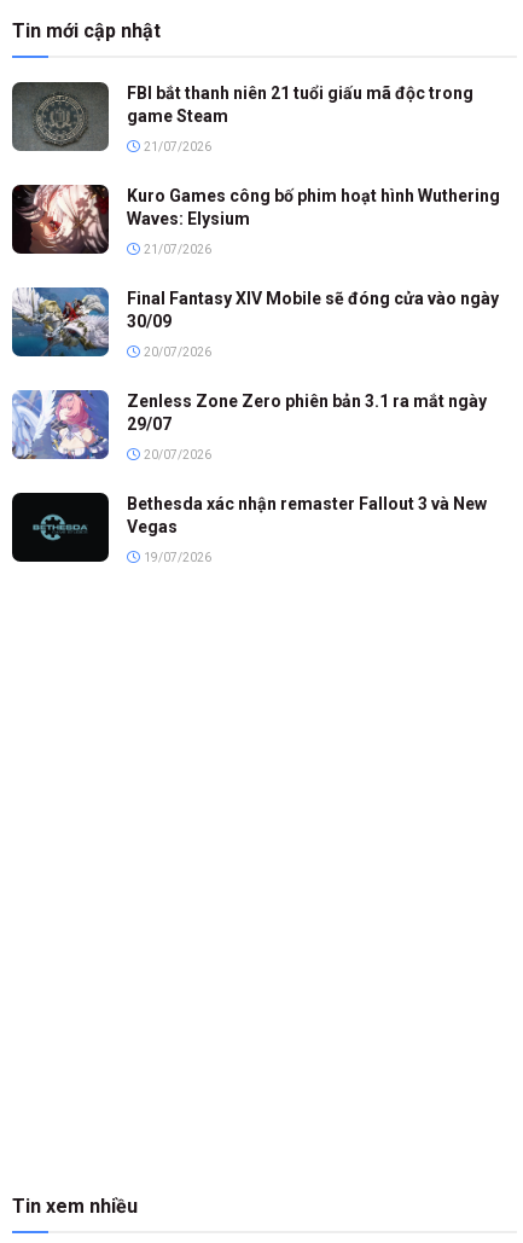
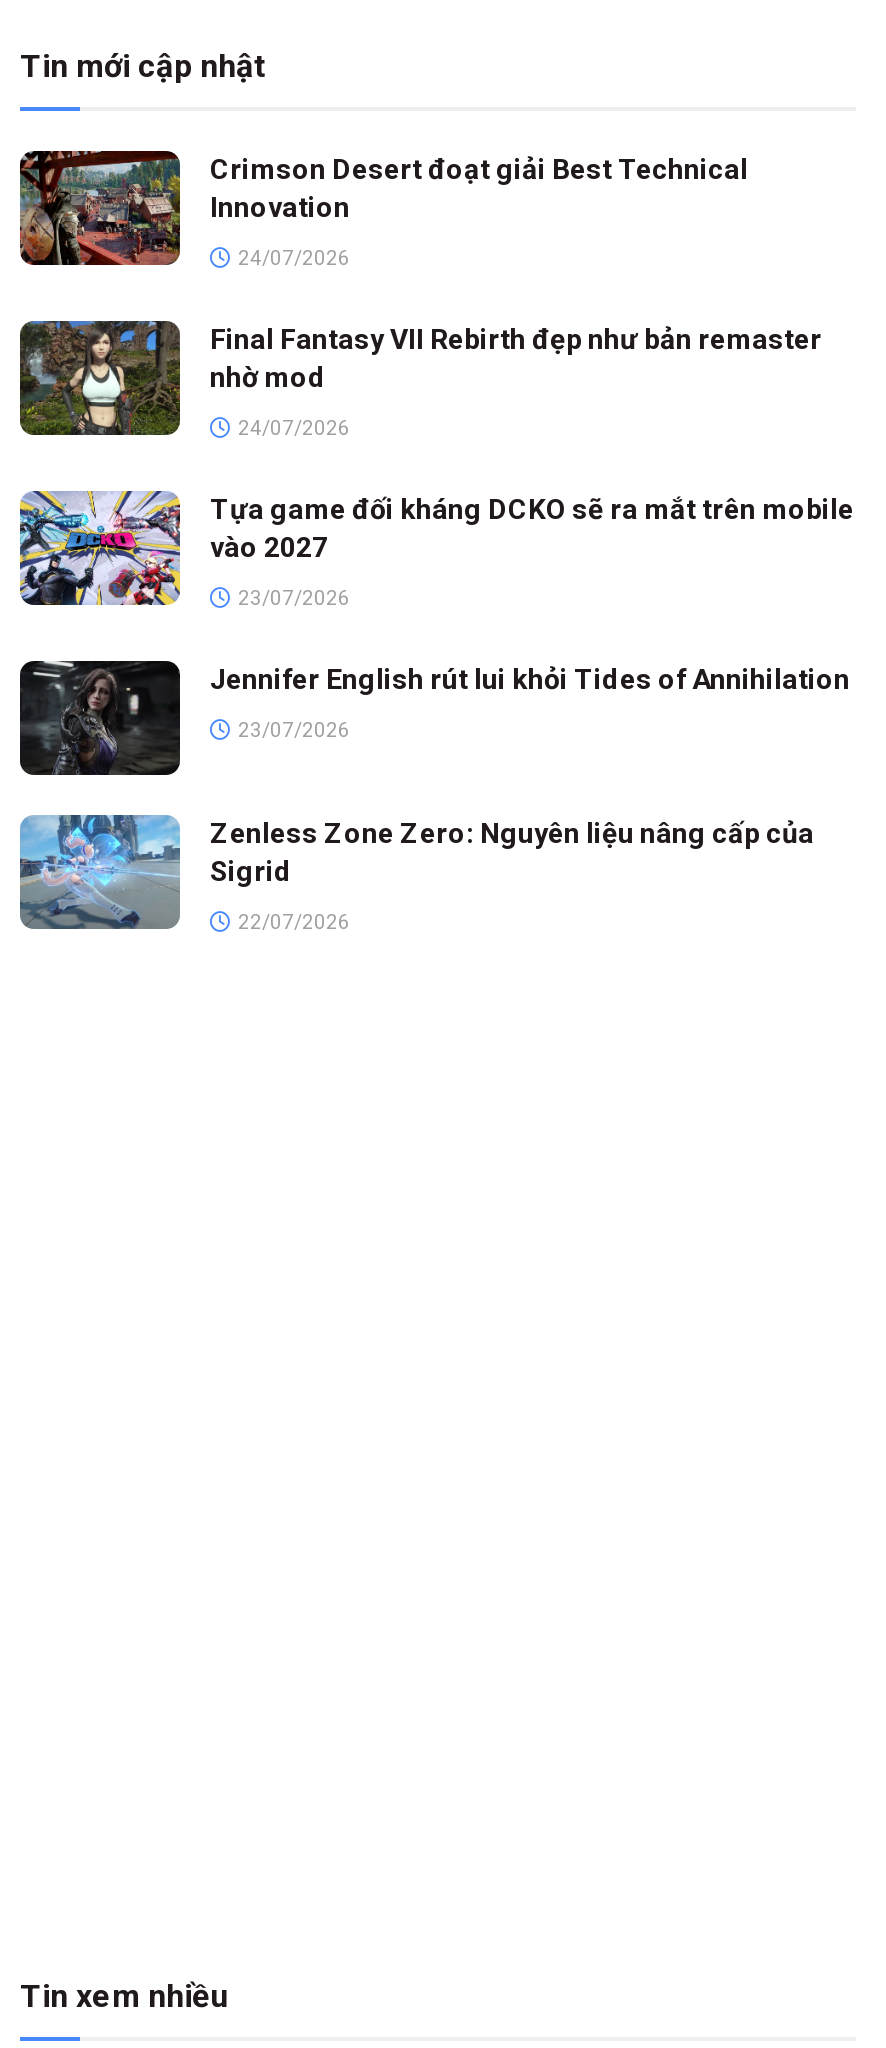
- [image]
- FBI bắt thanh niên 21 tuổi giấu mã độc trong
- game Steam
+ [image]
+ Crimson Desert đoạt giải Best Technical
+ Innovation

- 21/07/2026
+ 24/07/2026

- [image]
- Kuro Games công bố phim hoạt hình Wuthering
- Waves: Elysium
+ [image]
+ Final Fantasy VII Rebirth đẹp như bản remaster
+ nhờ mod

- 21/07/2026
+ 24/07/2026

- [image]
- Final Fantasy XIV Mobile sẽ đóng cửa vào ngày
- 30/09
+ [image]
+ Tựa game đối kháng DCKO sẽ ra mắt trên mobile
+ vào 2027

- 20/07/2026
+ 23/07/2026

- [image]
- Zenless Zone Zero phiên bản 3.1 ra mắt ngày
- 29/07
+ [image]
+ Jennifer English rút lui khỏi Tides of Annihilation

- 20/07/2026
+ 23/07/2026

- [image]
- Bethesda xác nhận remaster Fallout 3 và New
- Vegas
+ [image]
+ Zenless Zone Zero: Nguyên liệu nâng cấp của
+ Sigrid

- 19/07/2026
+ 22/07/2026
